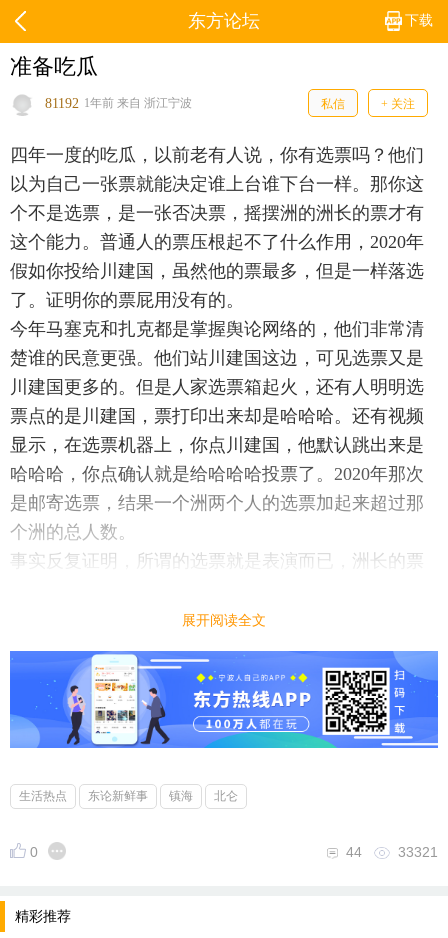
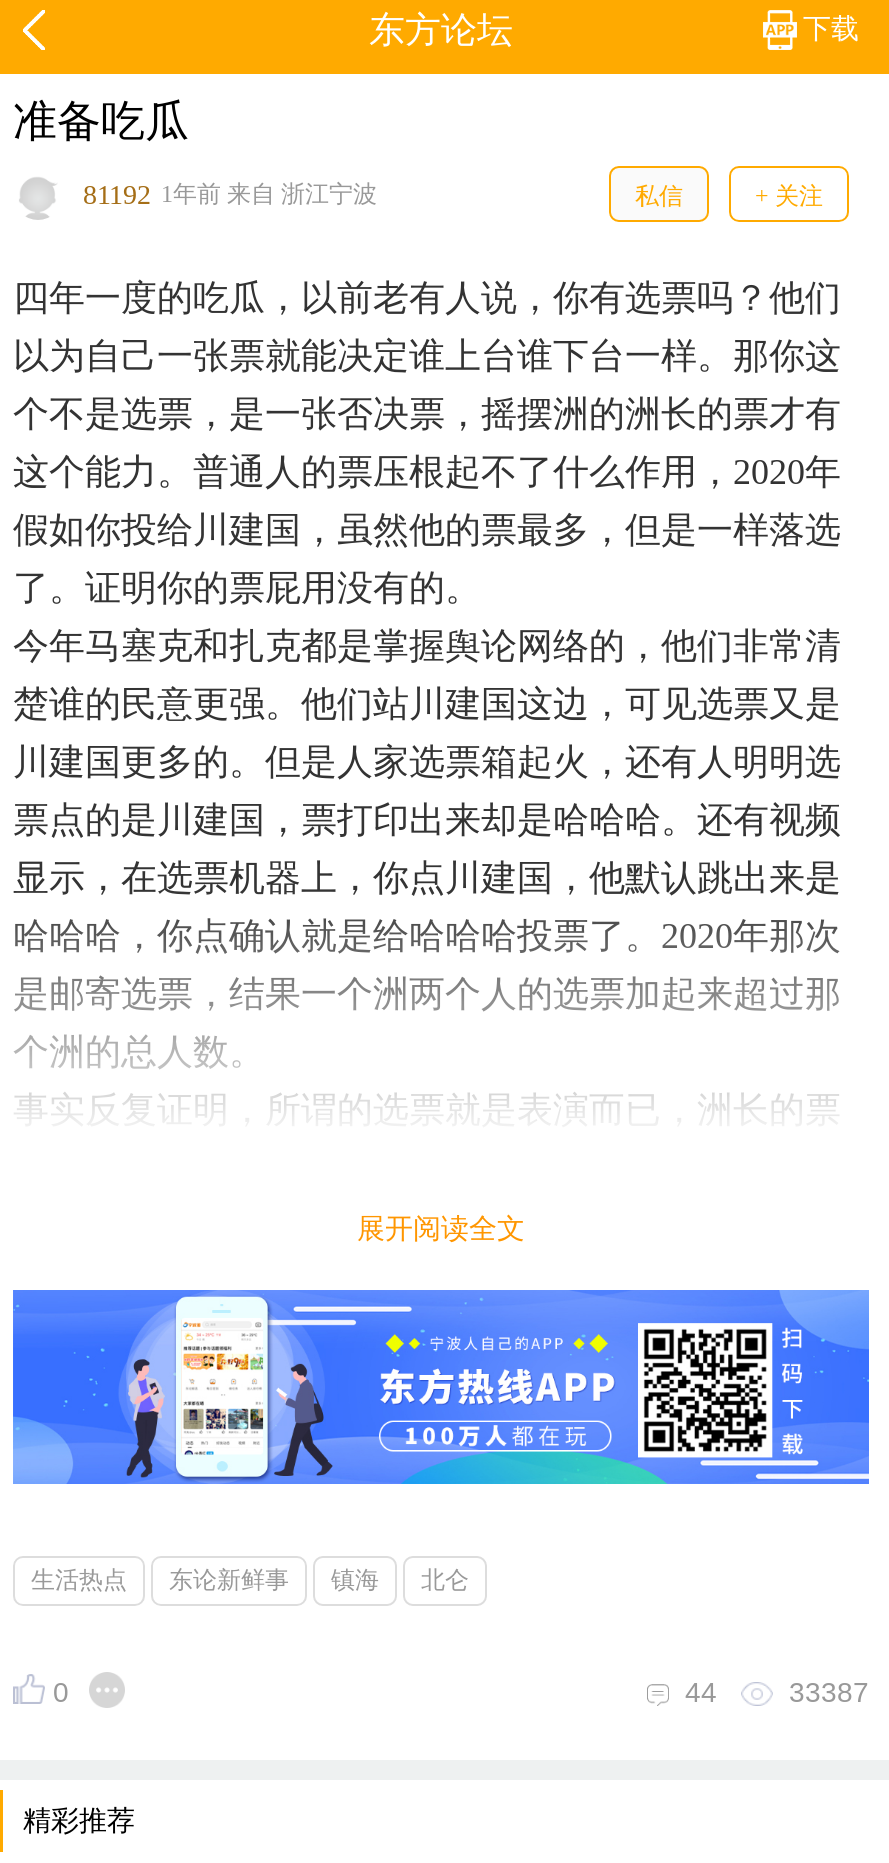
- 44 33321
+ 44 33387
